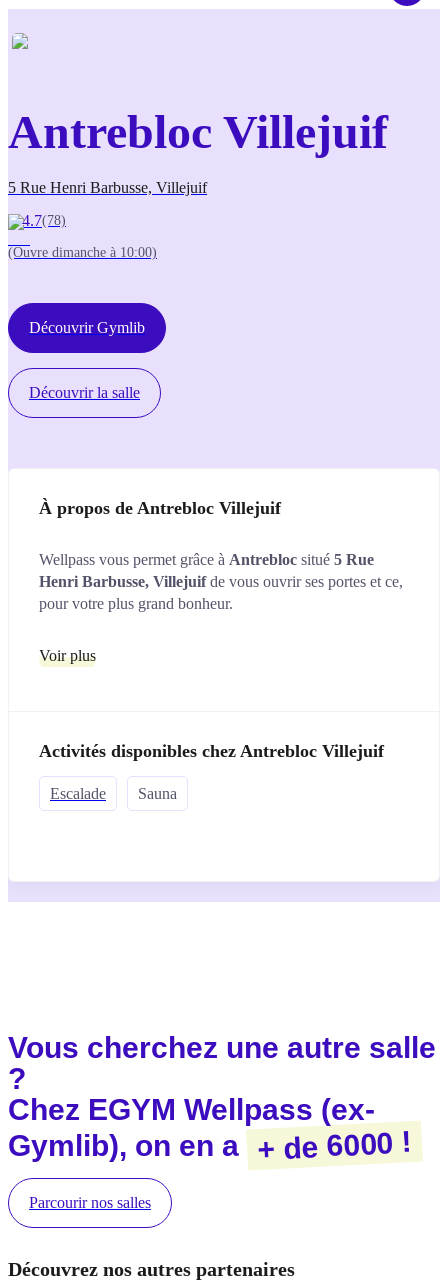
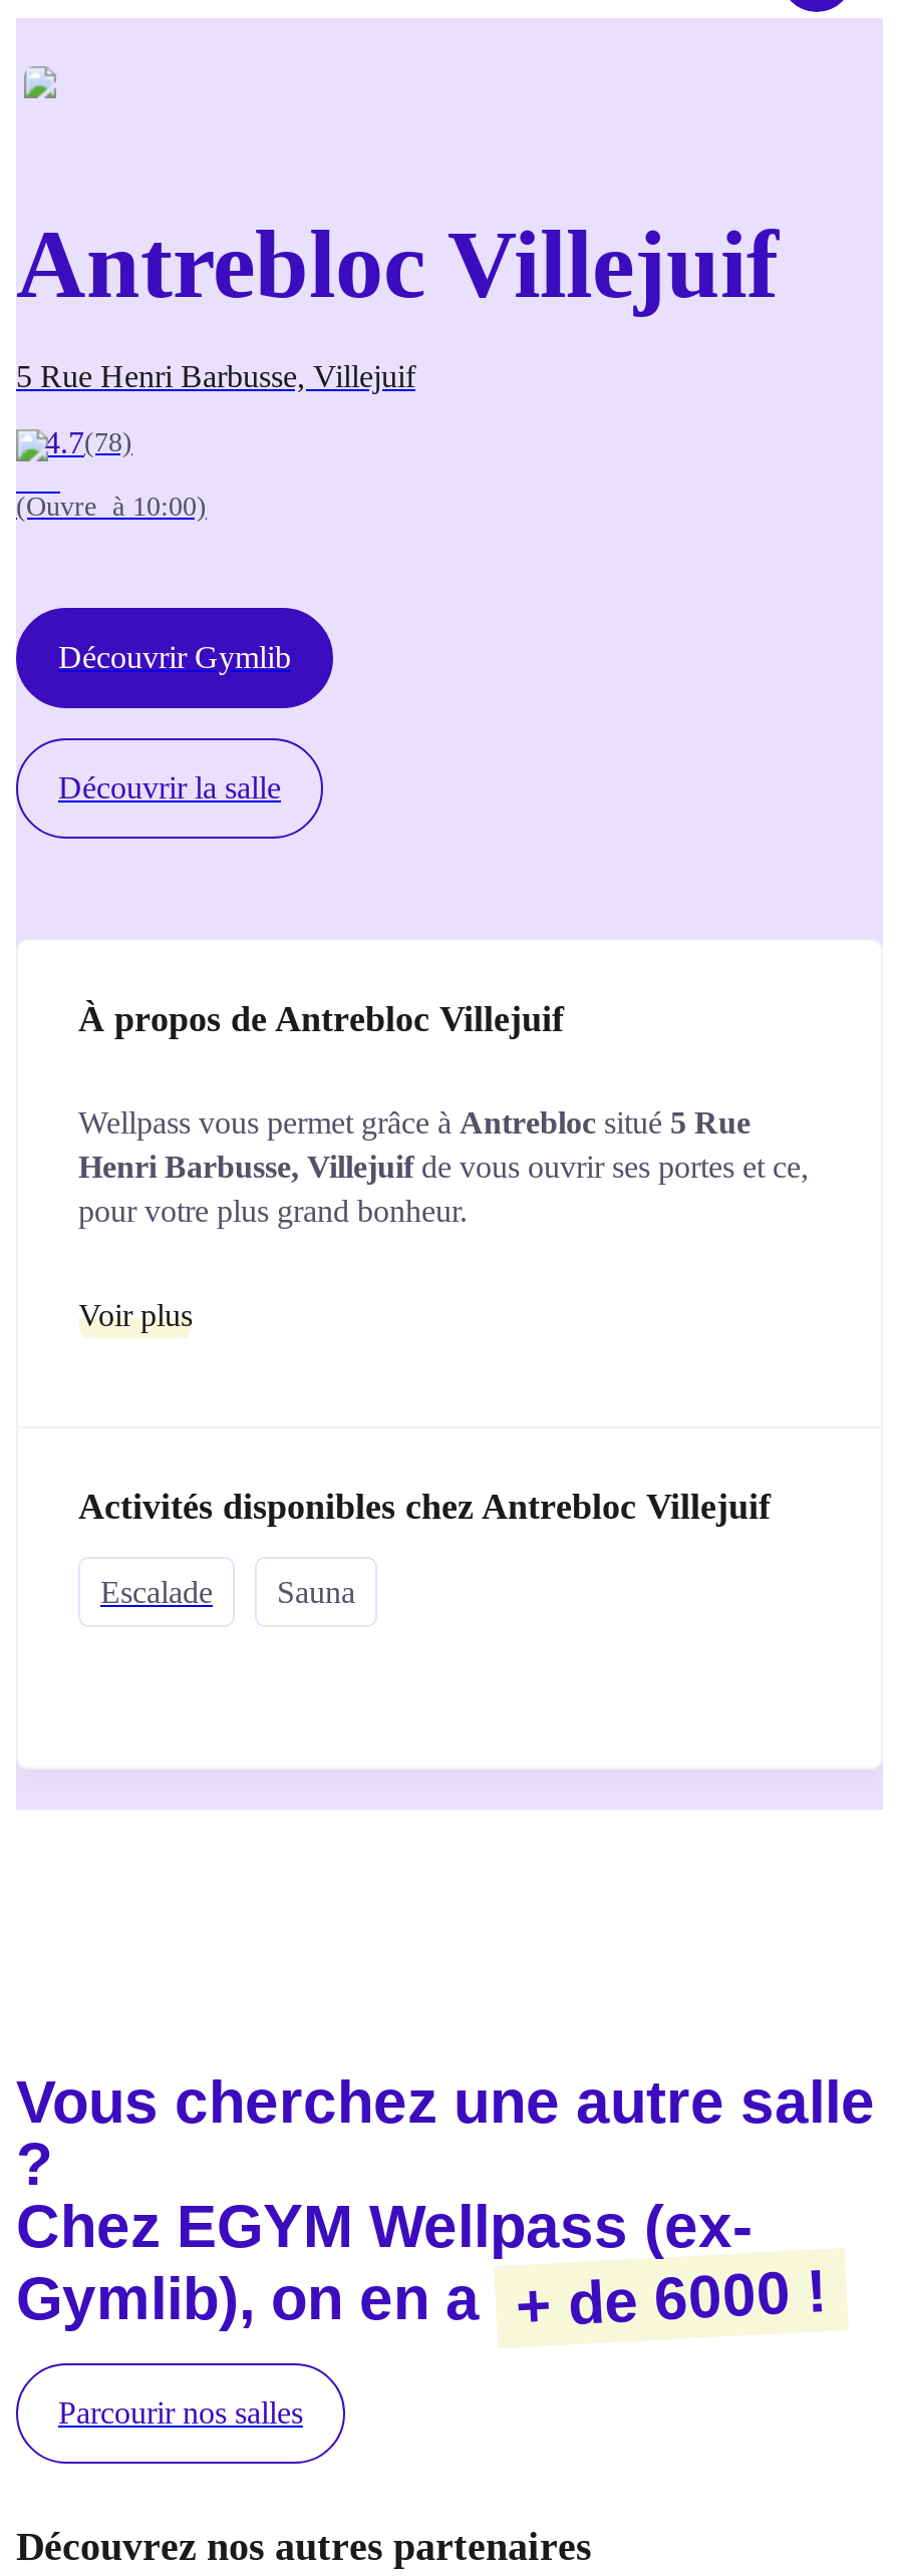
- (Ouvre dimanche à 10:00)
+ (Ouvre à 10:00)
